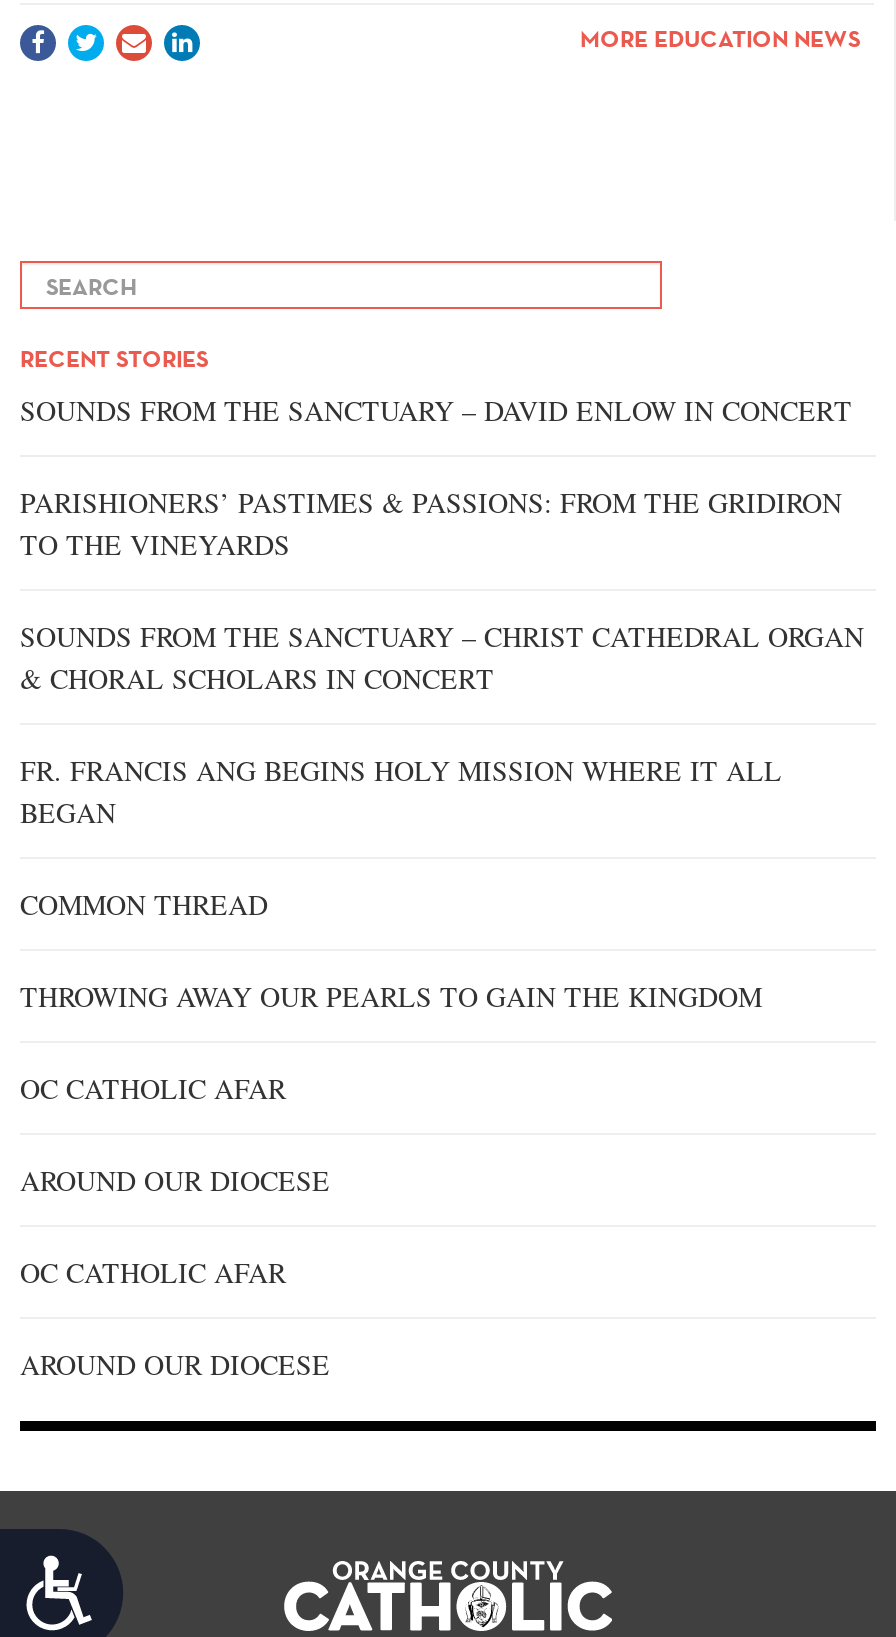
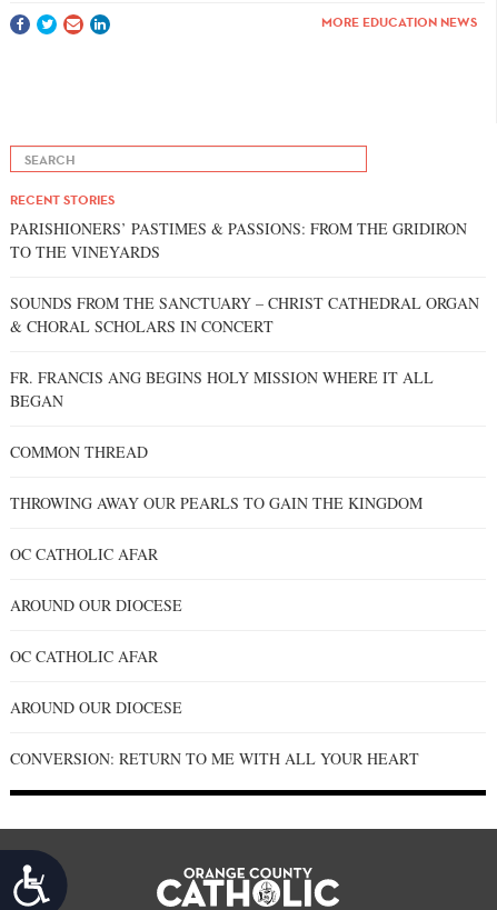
- SOUNDS FROM THE SANCTUARY – DAVID ENLOW IN CONCERT

moved up: PARISHIONERS’ PASTIMES & PASSIONS: FROM THE GRIDIRON | TO THE VINEYARDS | SOUNDS FROM THE SANCTUARY – CHRIST CATHEDRAL ORGAN | ... | OC CATHOLIC AFAR | AROUND OUR DIOCESE

+ CONVERSION: RETURN TO ME WITH ALL YOUR HEART
